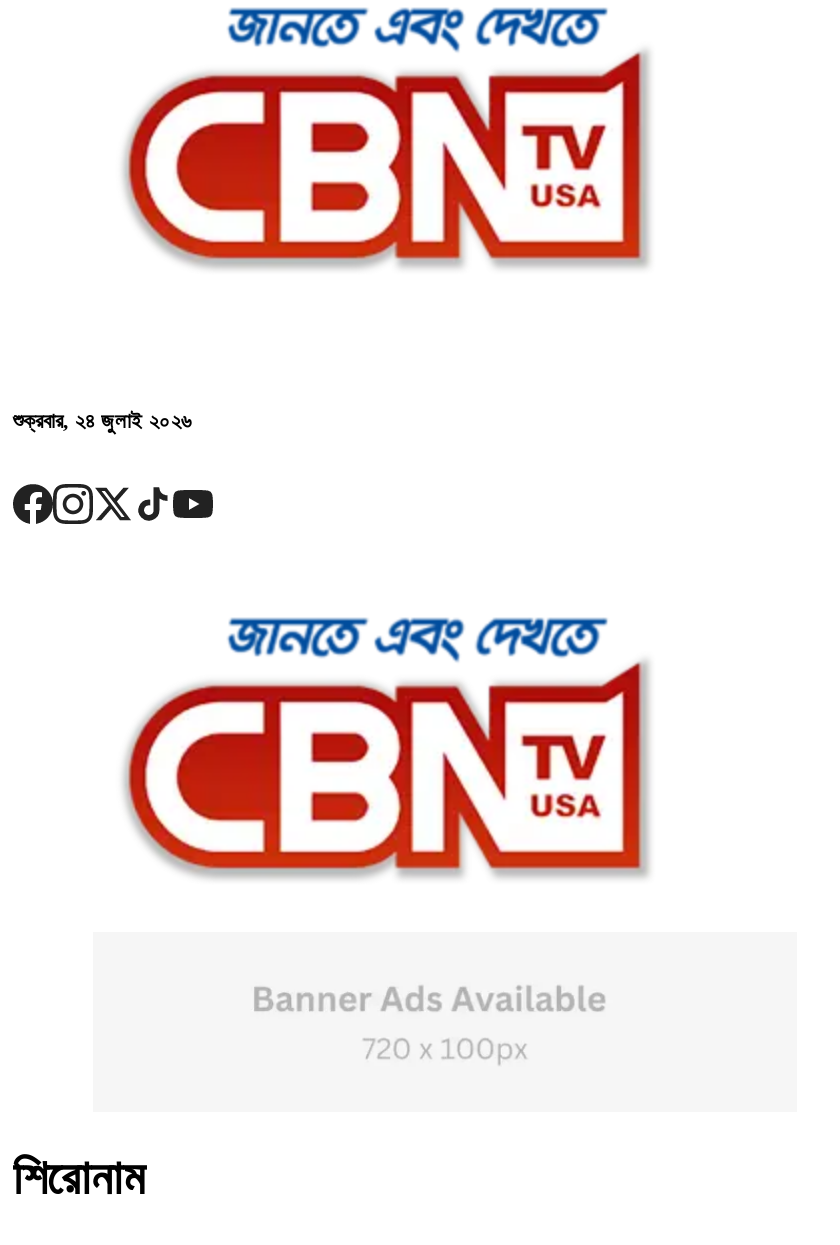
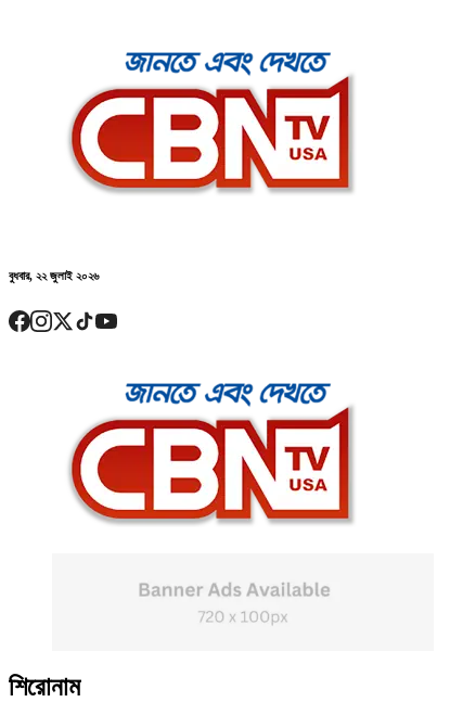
- শুক্রবার, ২৪ জুলাই ২০২৬
+ বুধবার, ২২ জুলাই ২০২৬
